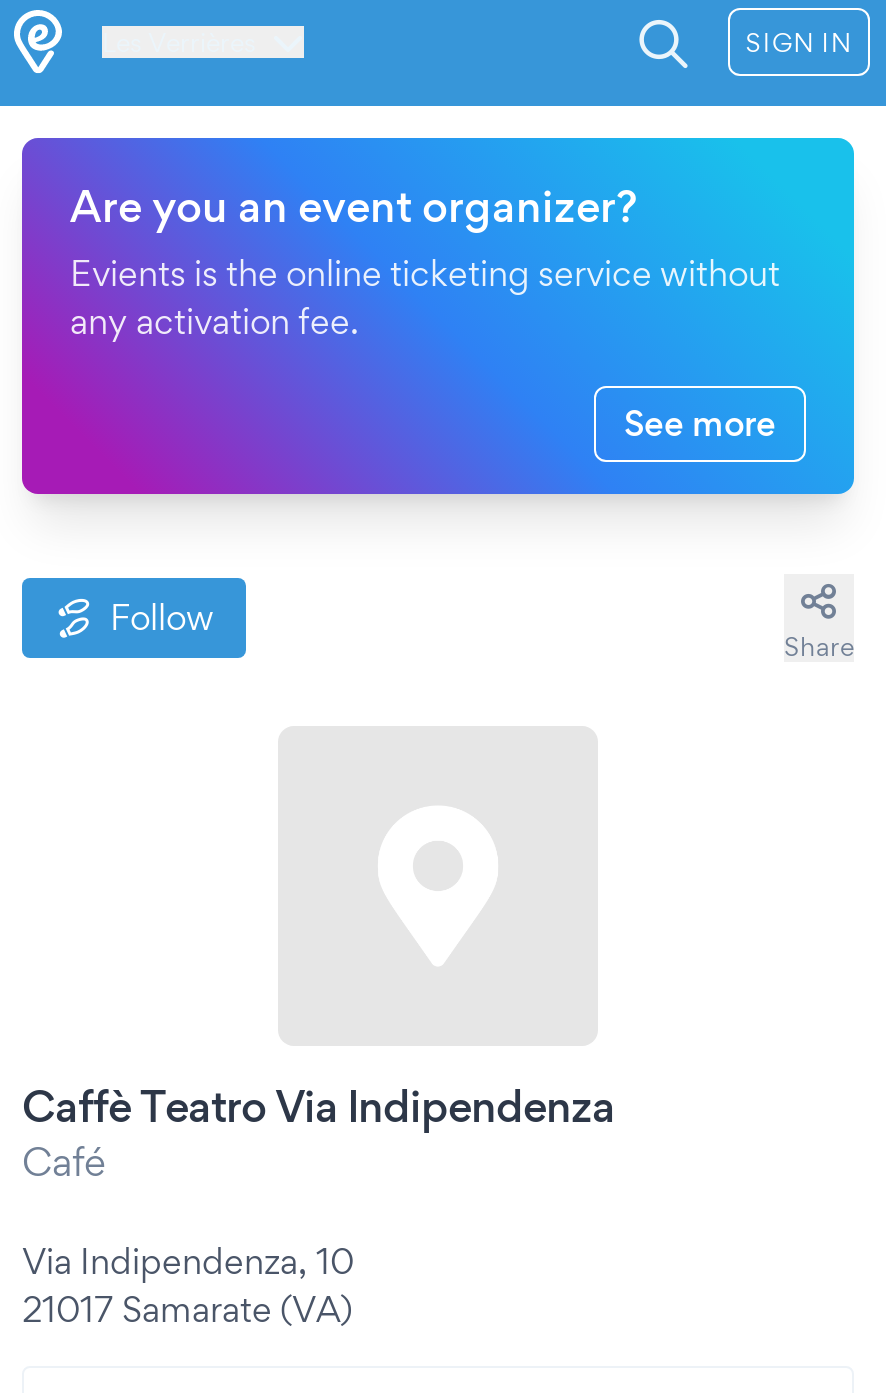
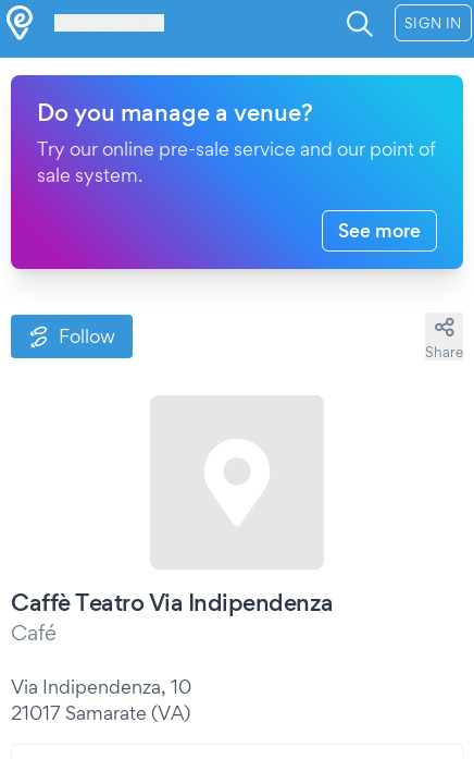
- Are you an event organizer?
- Evients is the online ticketing service without
- any activation fee.
+ Do you manage a venue?
+ Try our online pre-sale service and our point of
+ sale system.
